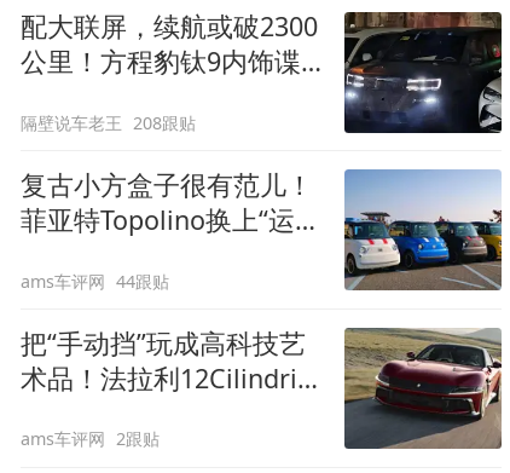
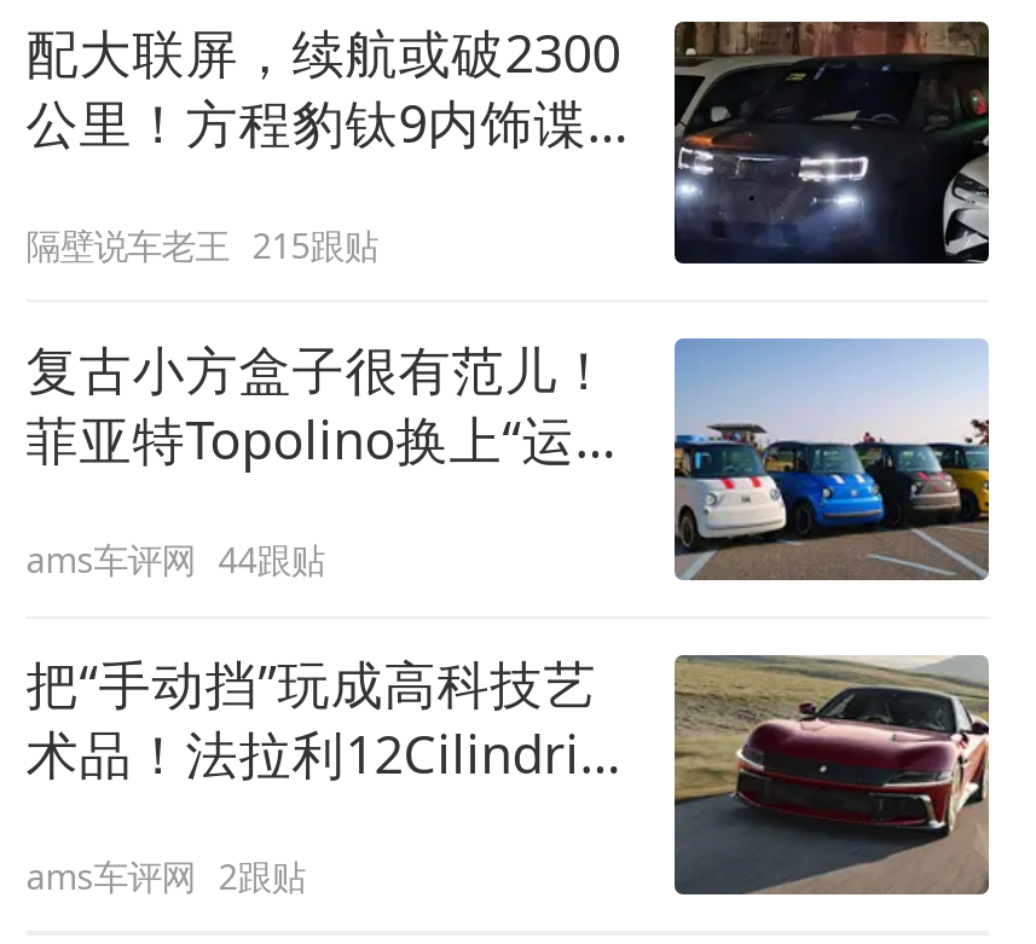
- 隔壁说车老王 208跟贴
+ 隔壁说车老王 215跟贴
